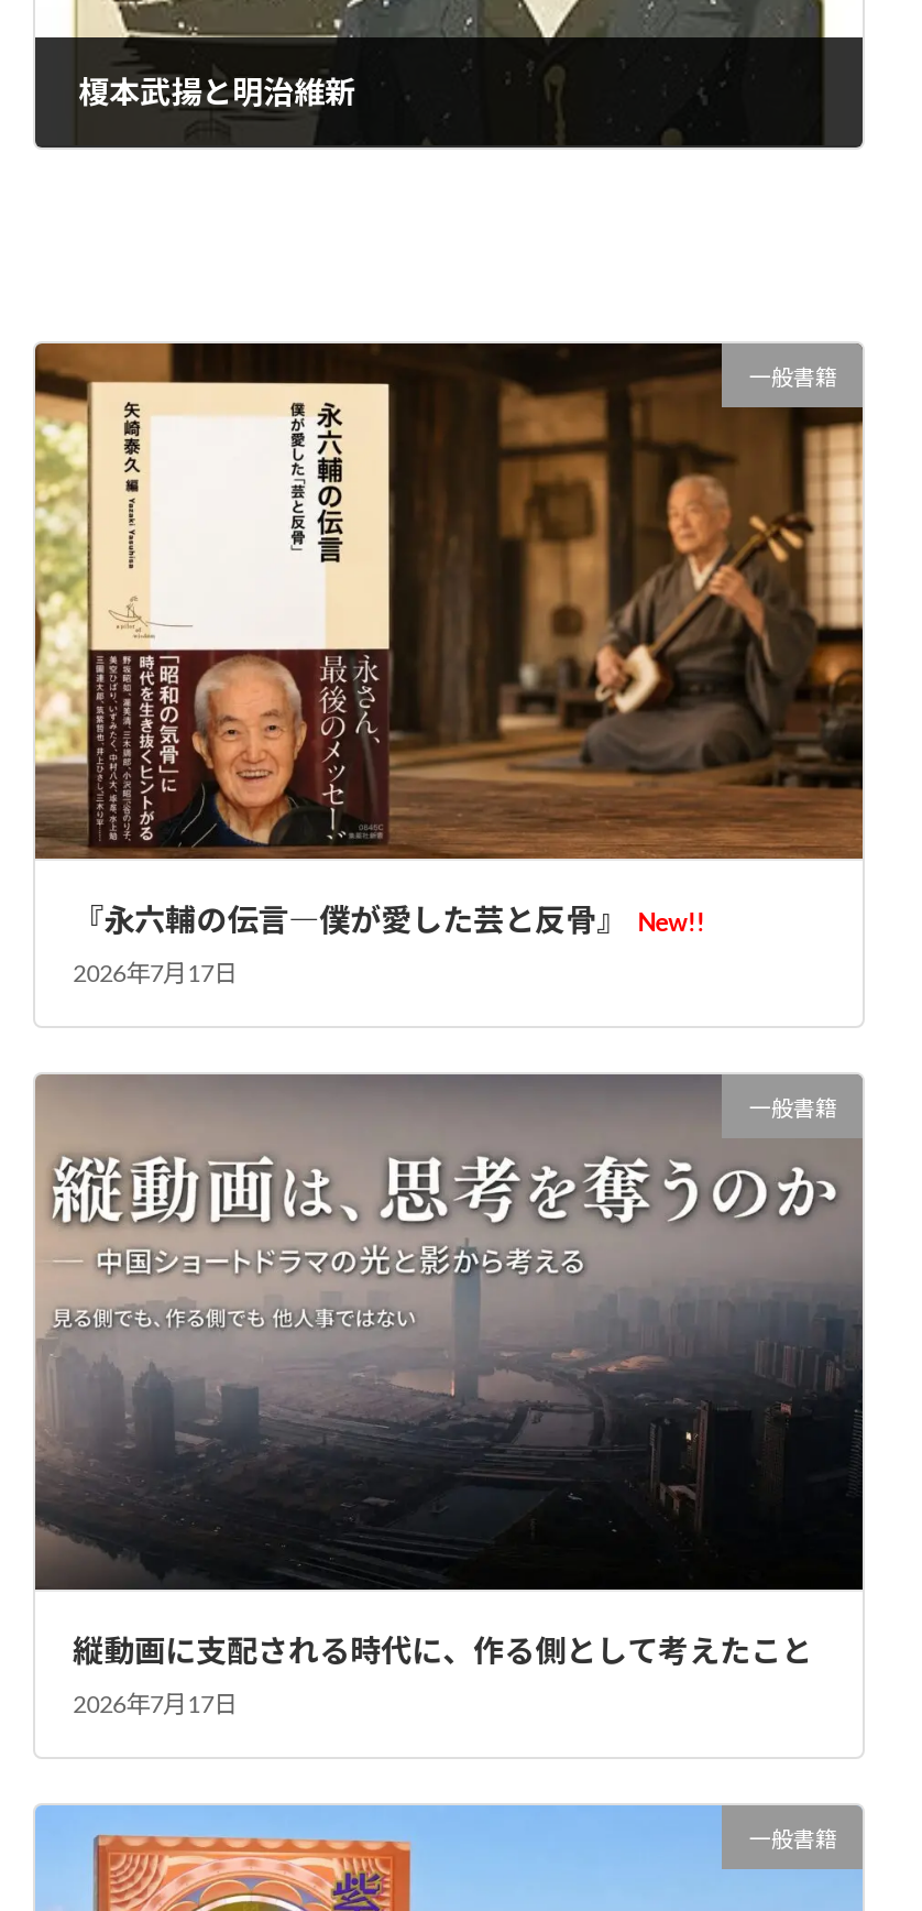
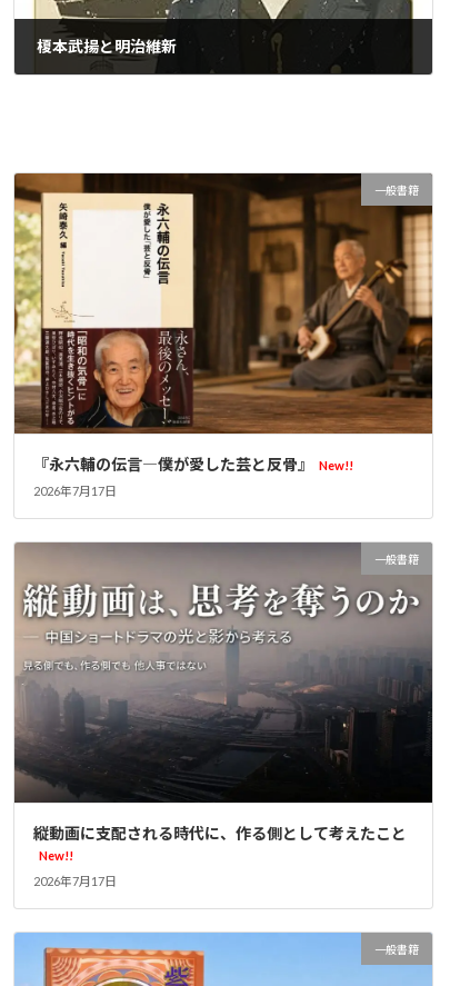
+ New!!
